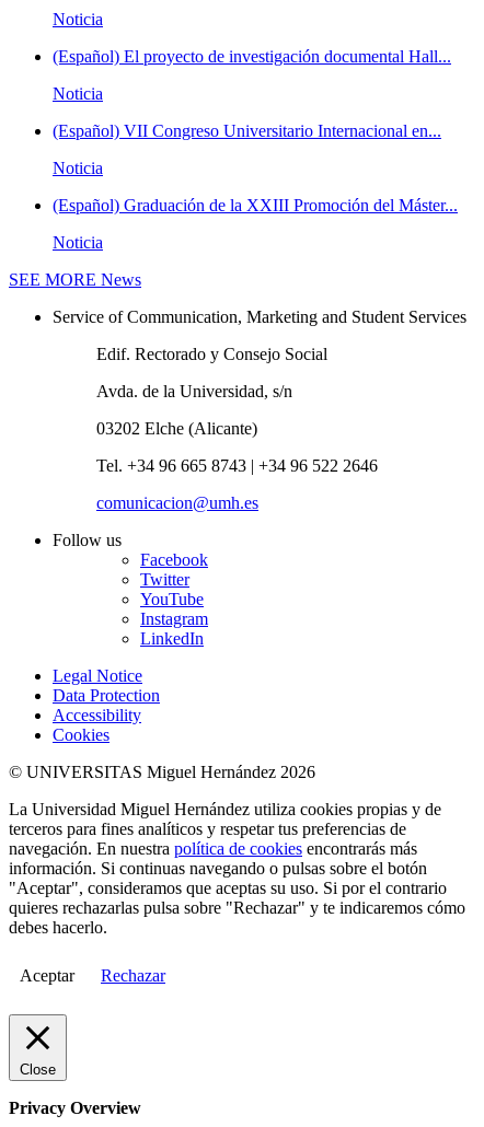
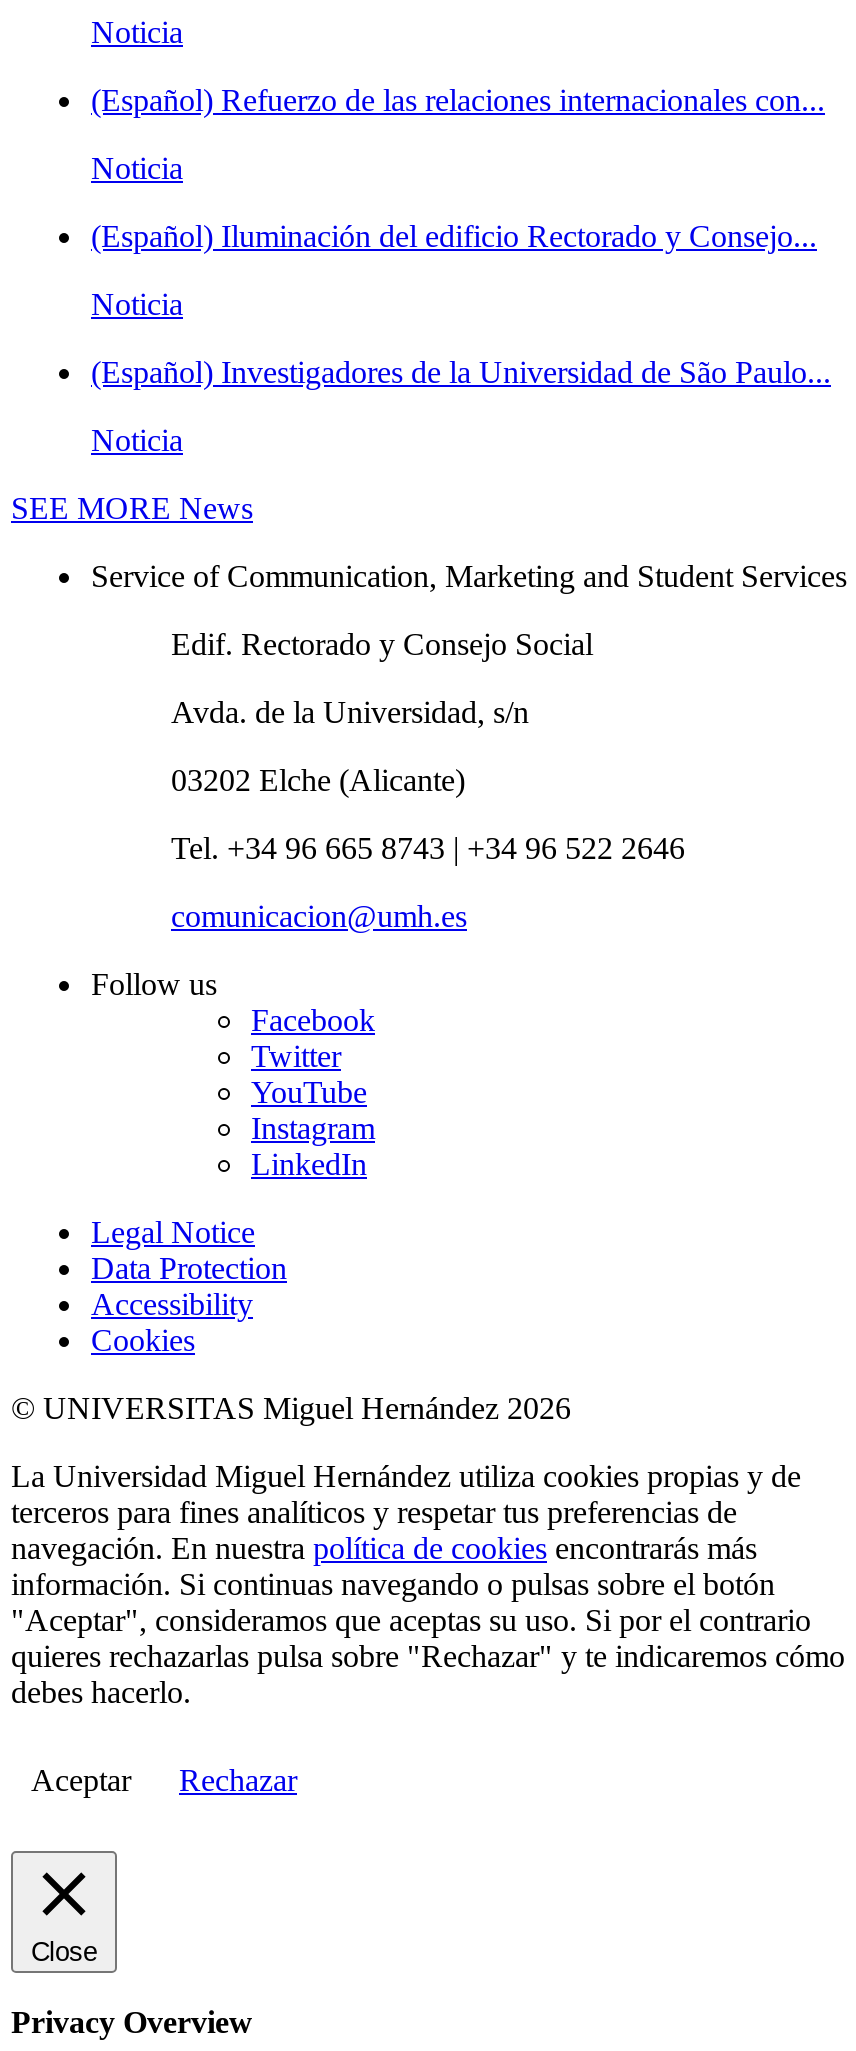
- (Español) El proyecto de investigación documental Hall...
+ (Español) Refuerzo de las relaciones internacionales con...

- (Español) VII Congreso Universitario Internacional en...
+ (Español) Iluminación del edificio Rectorado y Consejo...

- (Español) Graduación de la XXIII Promoción del Máster...
+ (Español) Investigadores de la Universidad de São Paulo...
